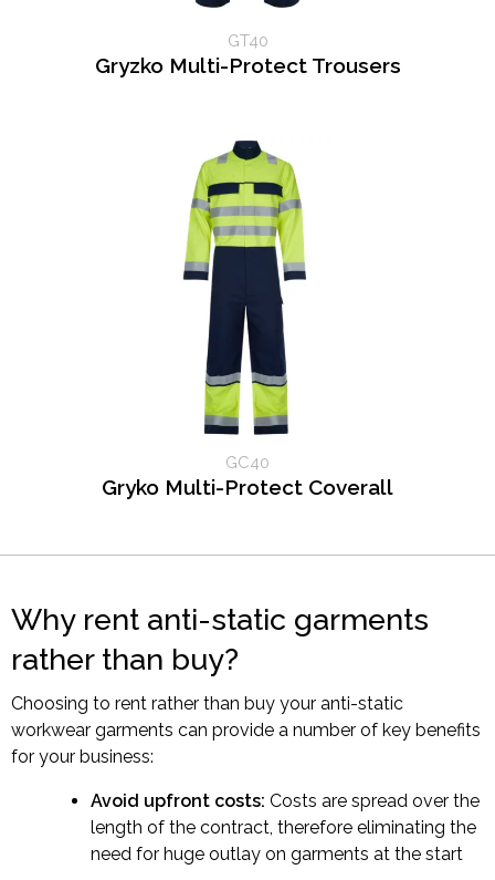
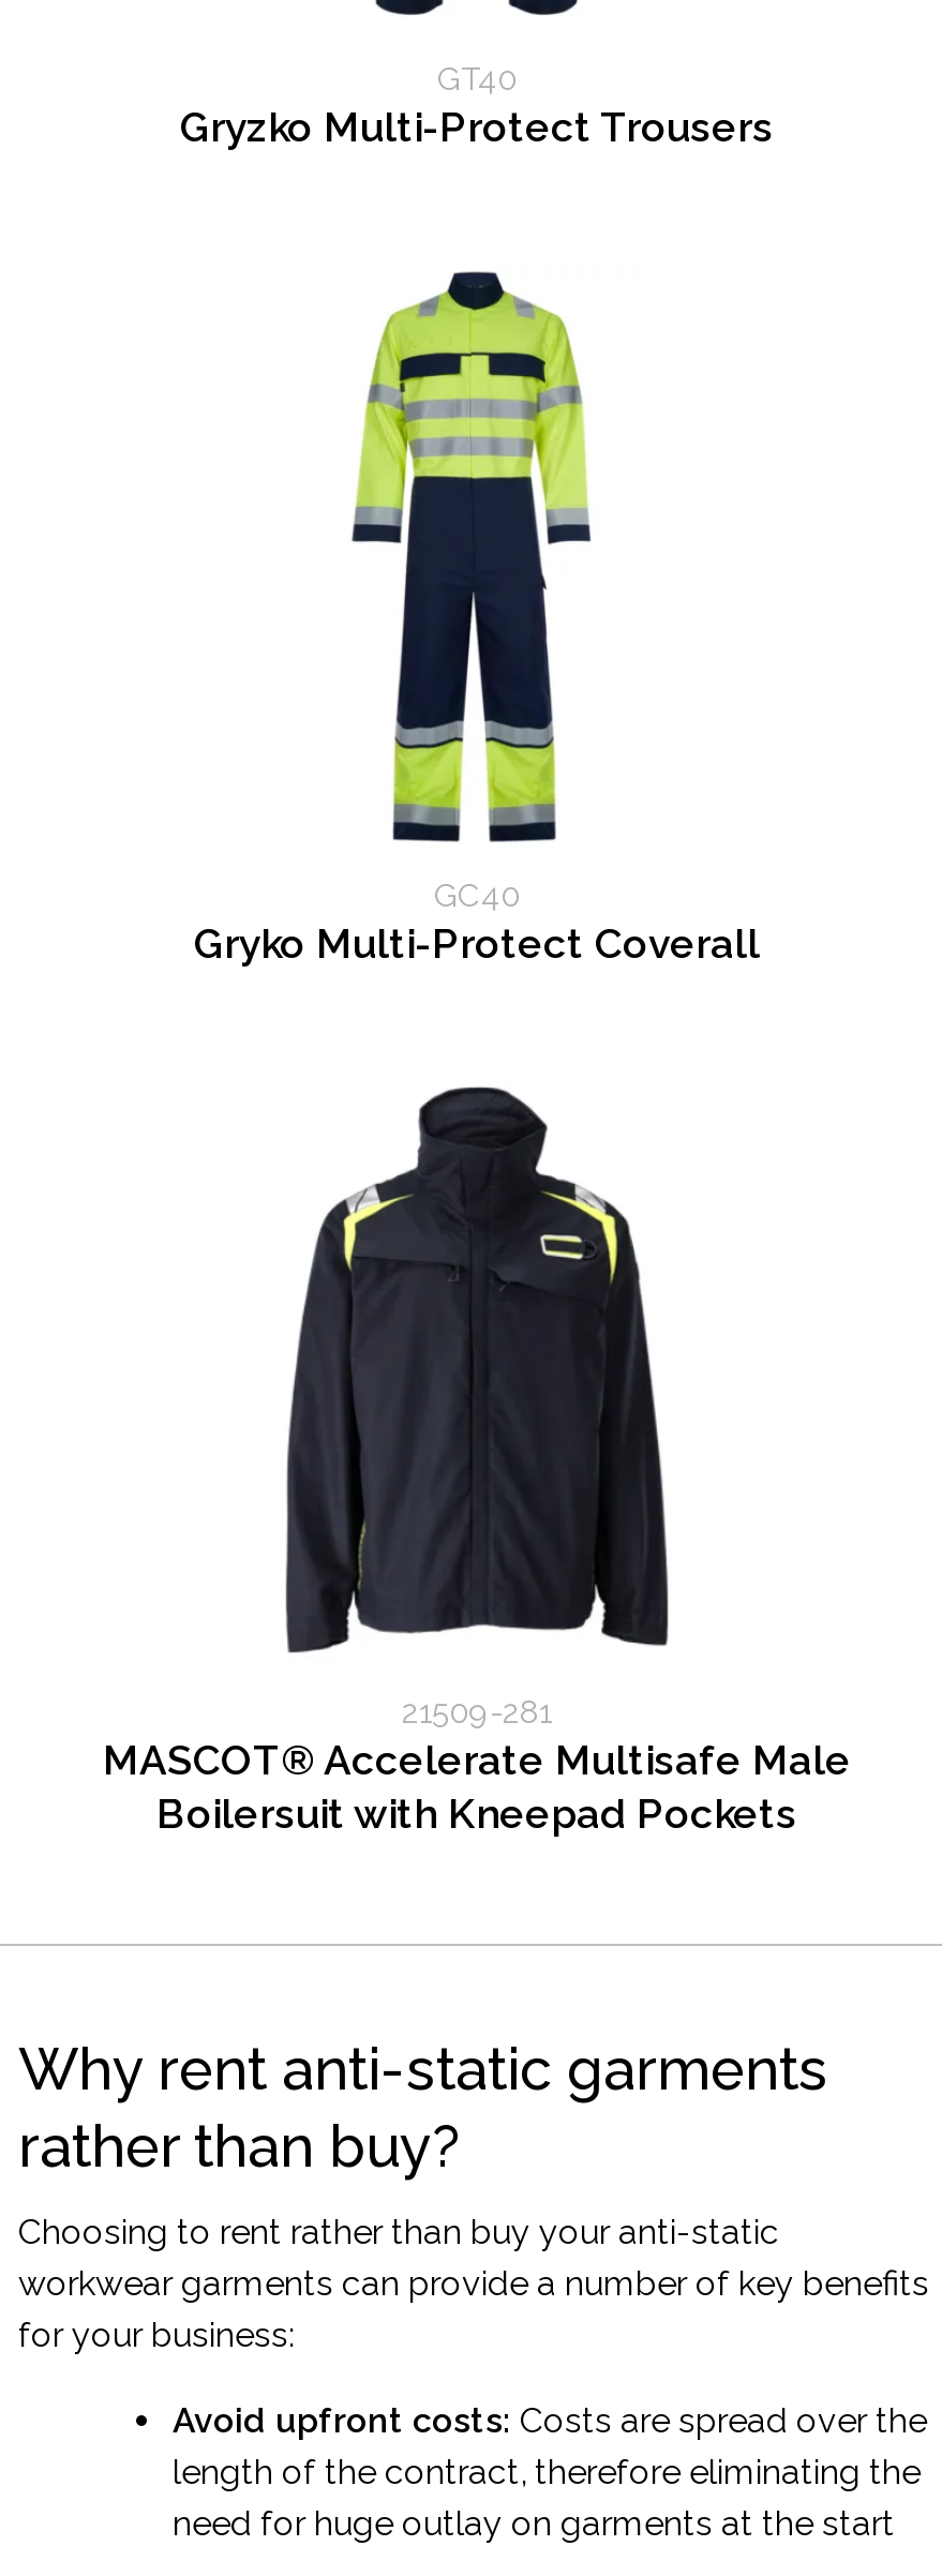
+ [image]
+ 21509-281
+ MASCOT® Accelerate Multisafe Male
+ Boilersuit with Kneepad Pockets
